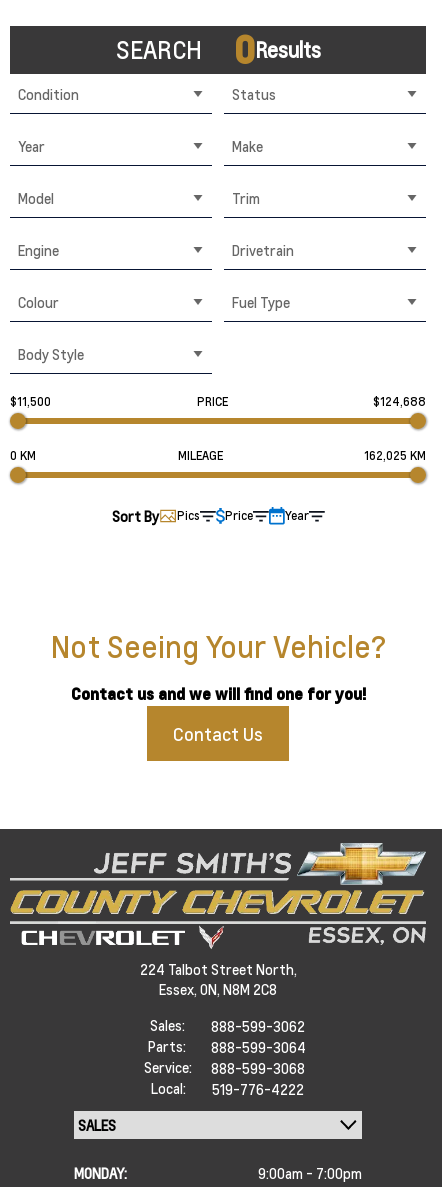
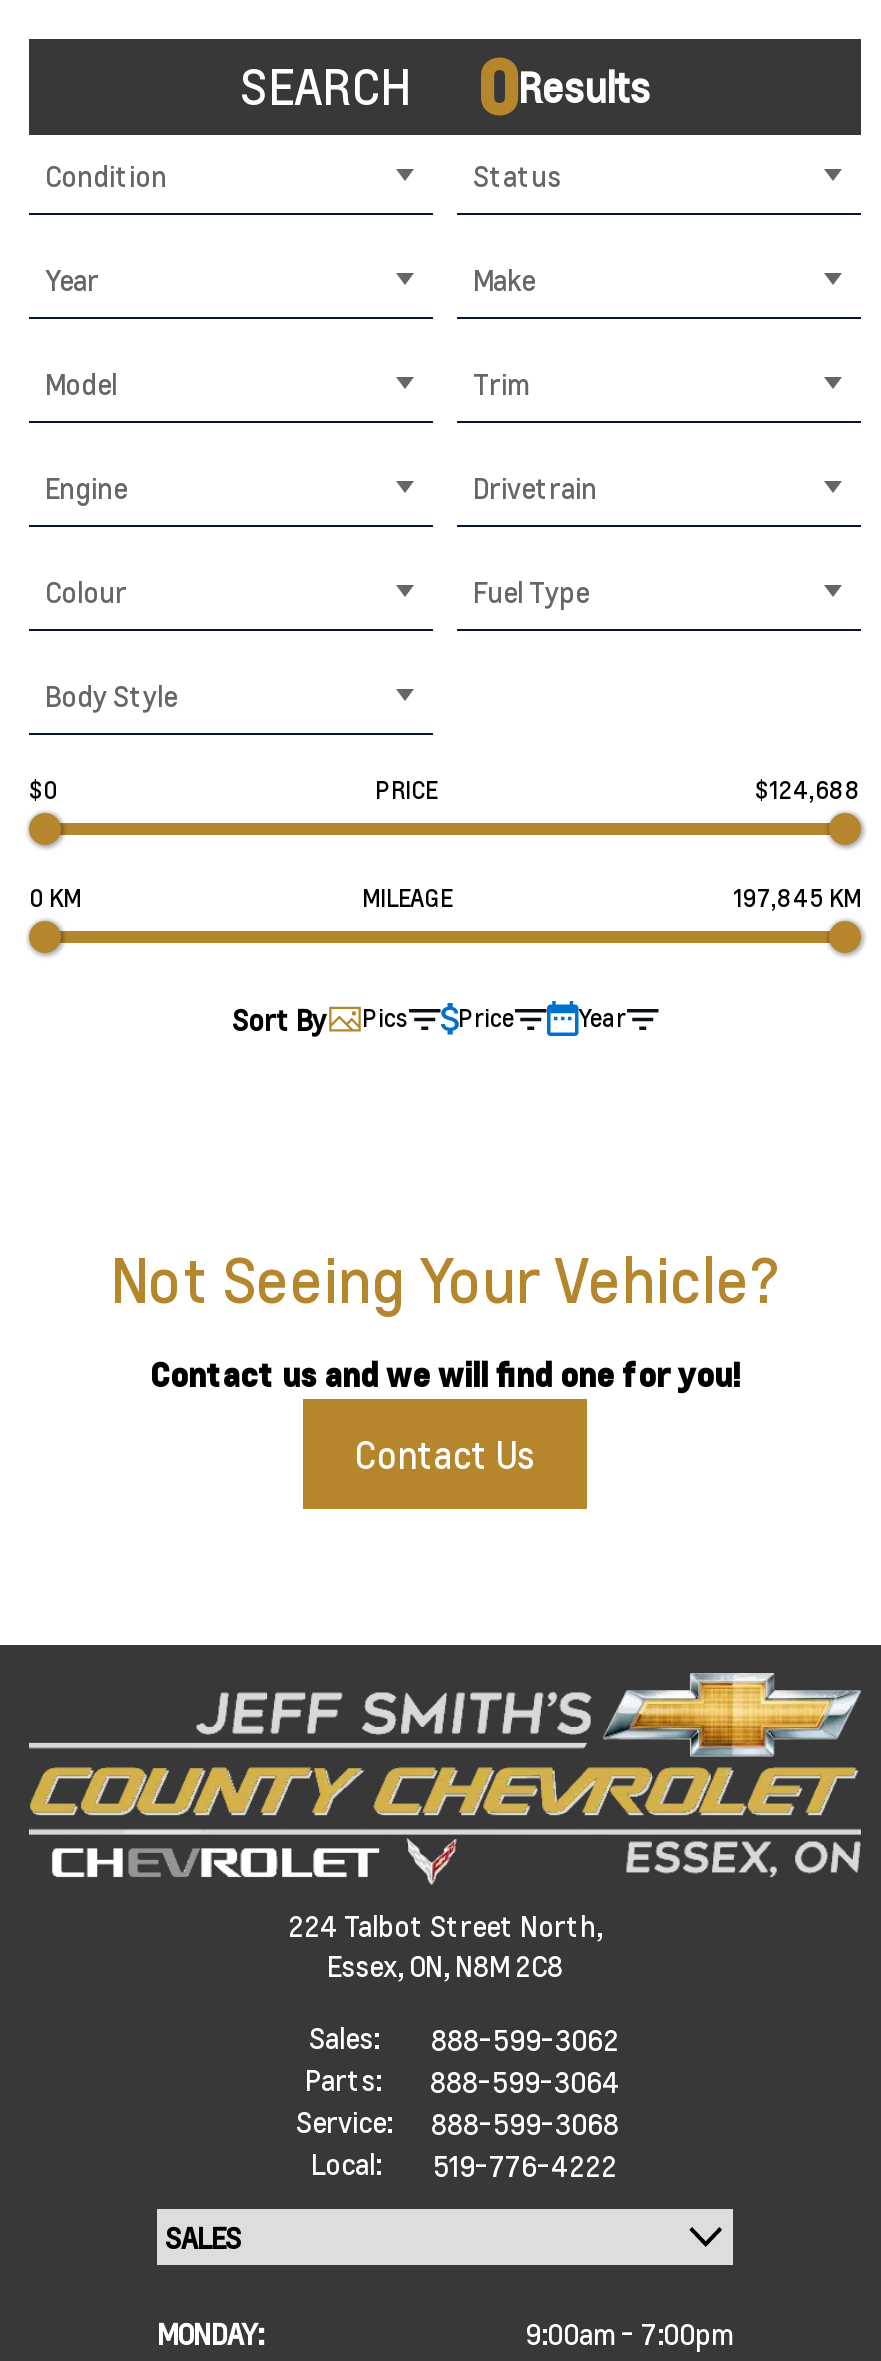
- $11,500
+ $0

- 162,025 KM
+ 197,845 KM
